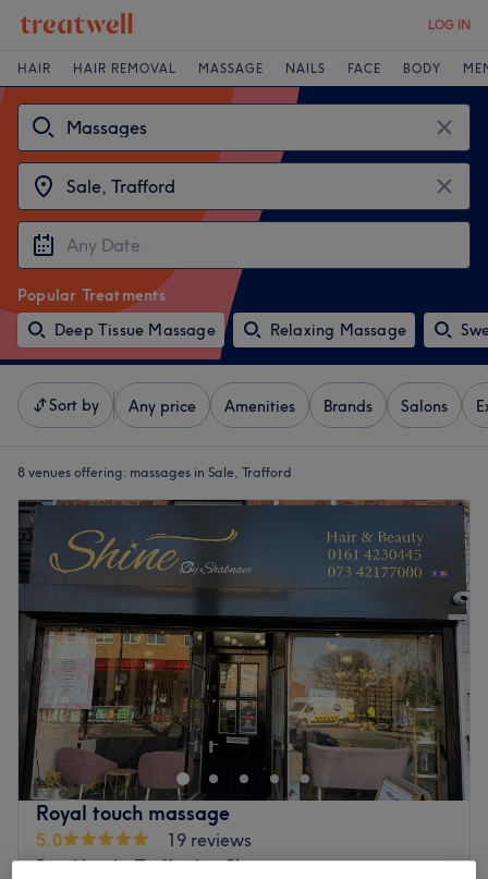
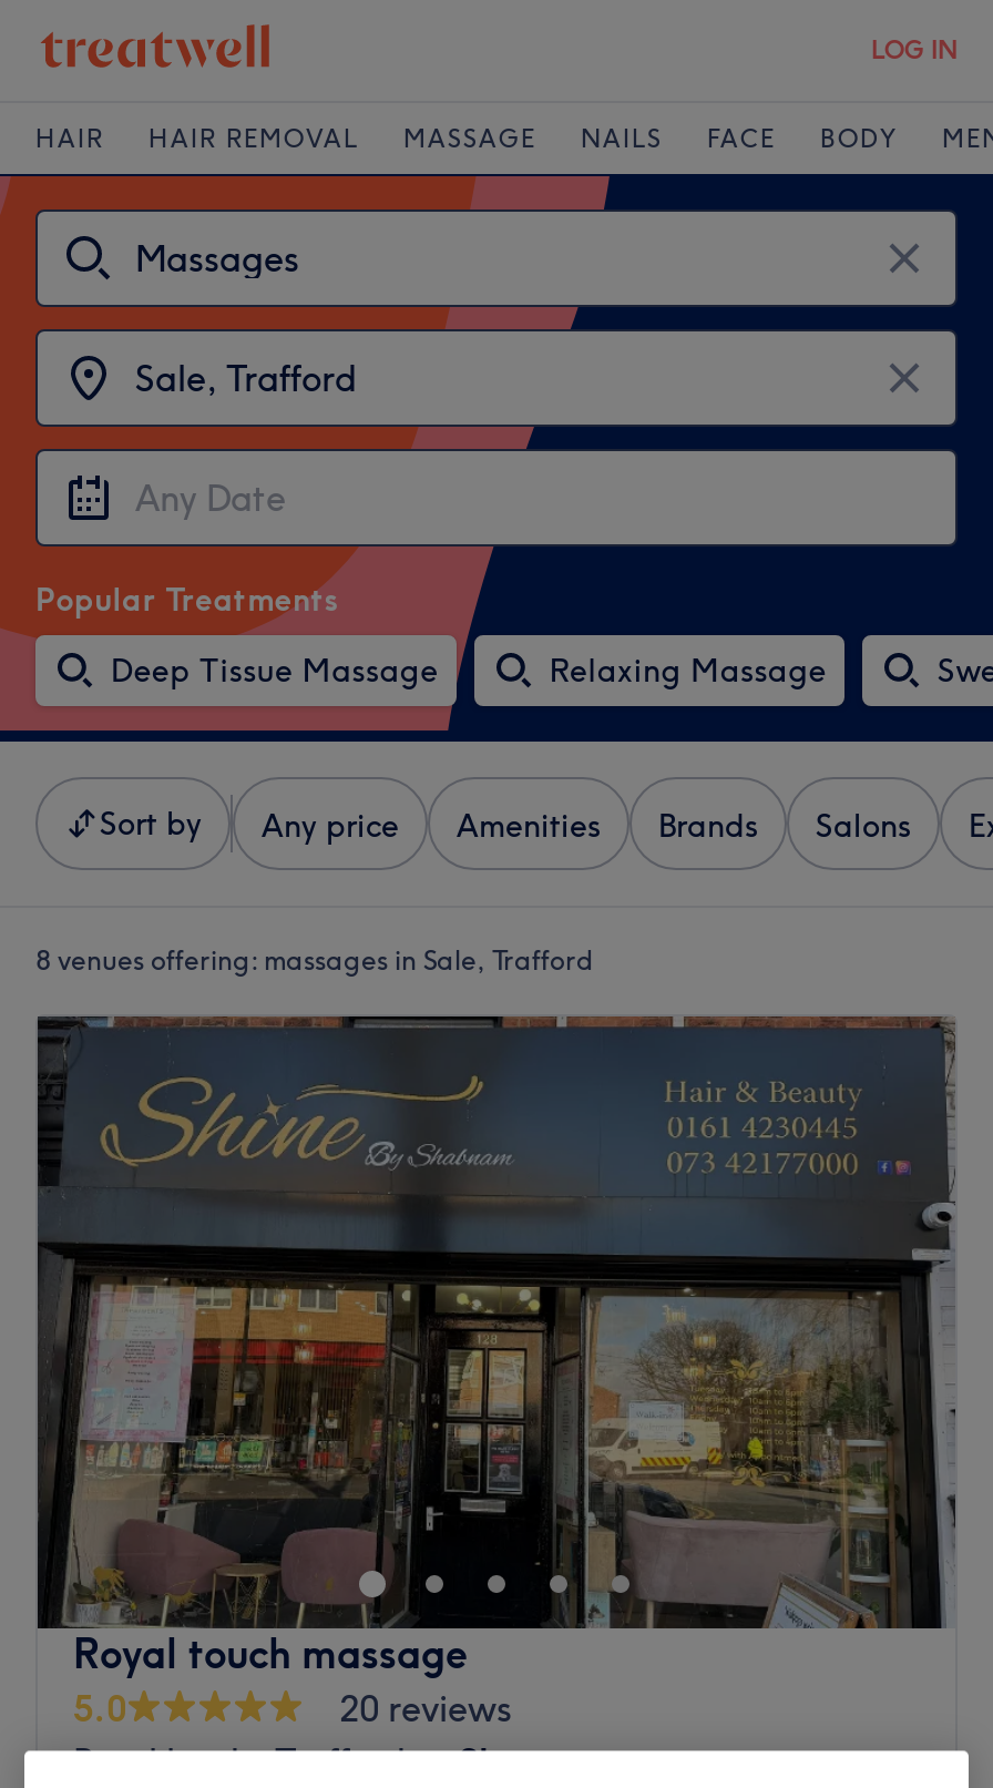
- 19 reviews
+ 20 reviews
